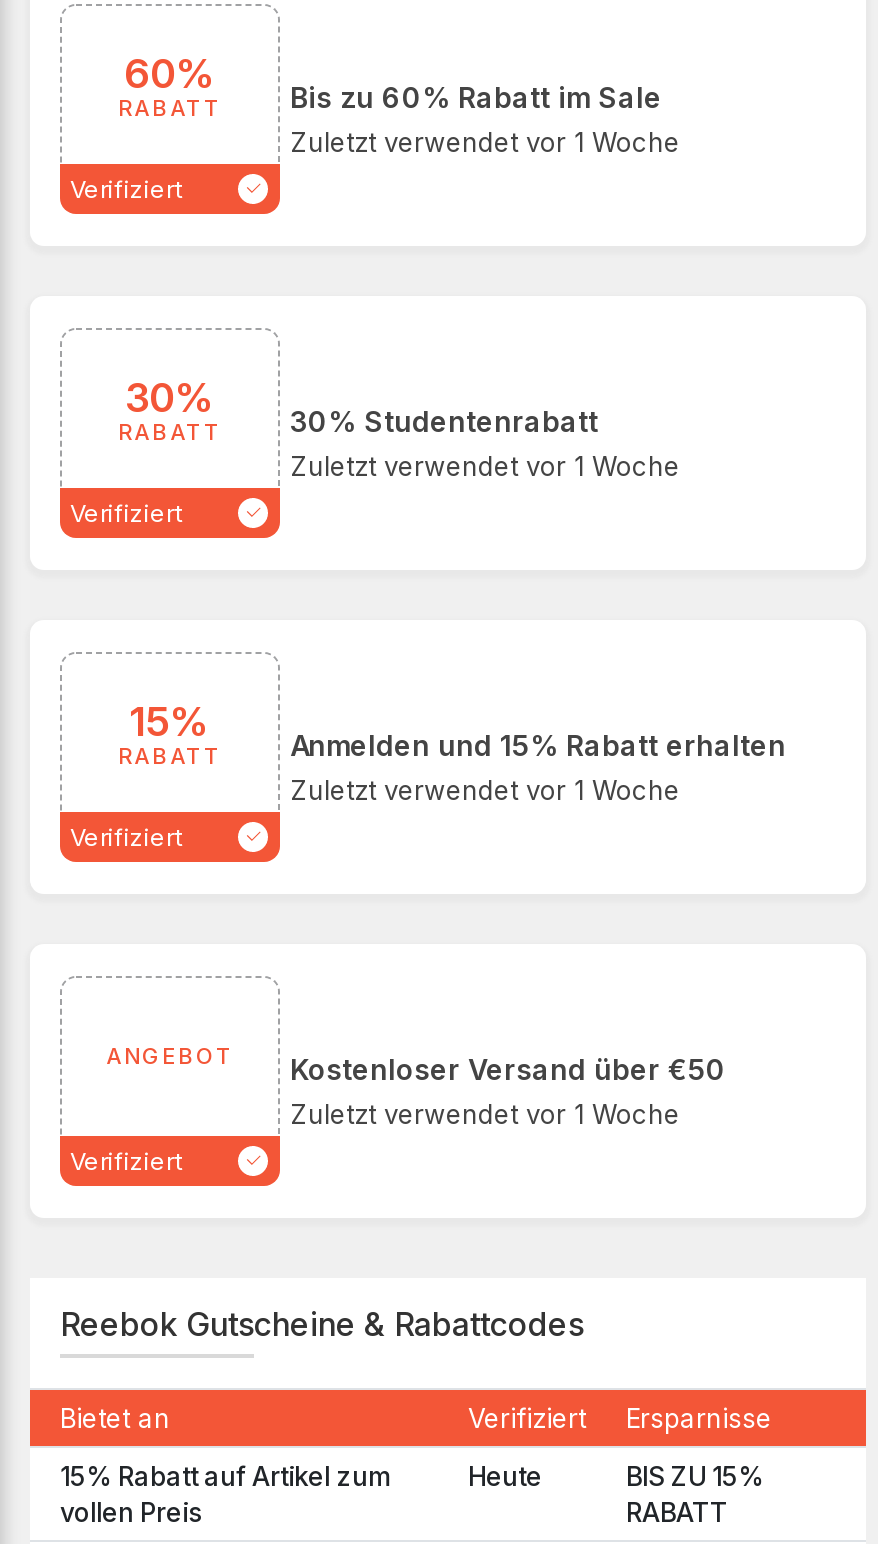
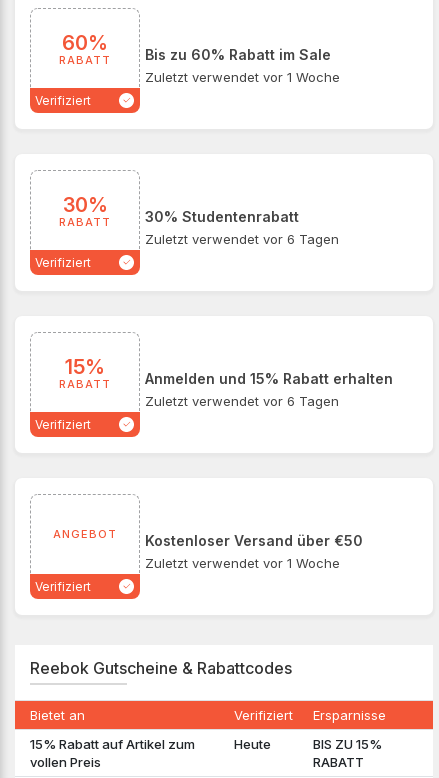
- Zuletzt verwendet vor 1 Woche
+ Zuletzt verwendet vor 6 Tagen

- Zuletzt verwendet vor 1 Woche
+ Zuletzt verwendet vor 6 Tagen
